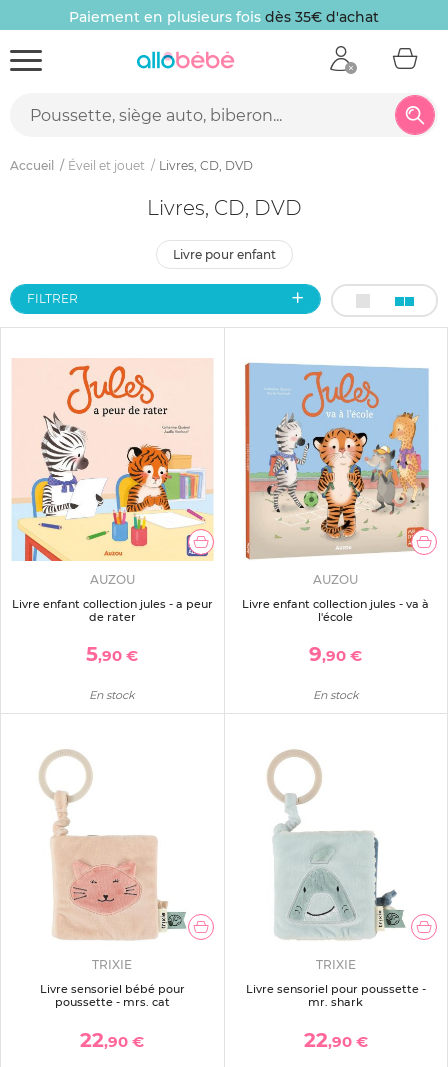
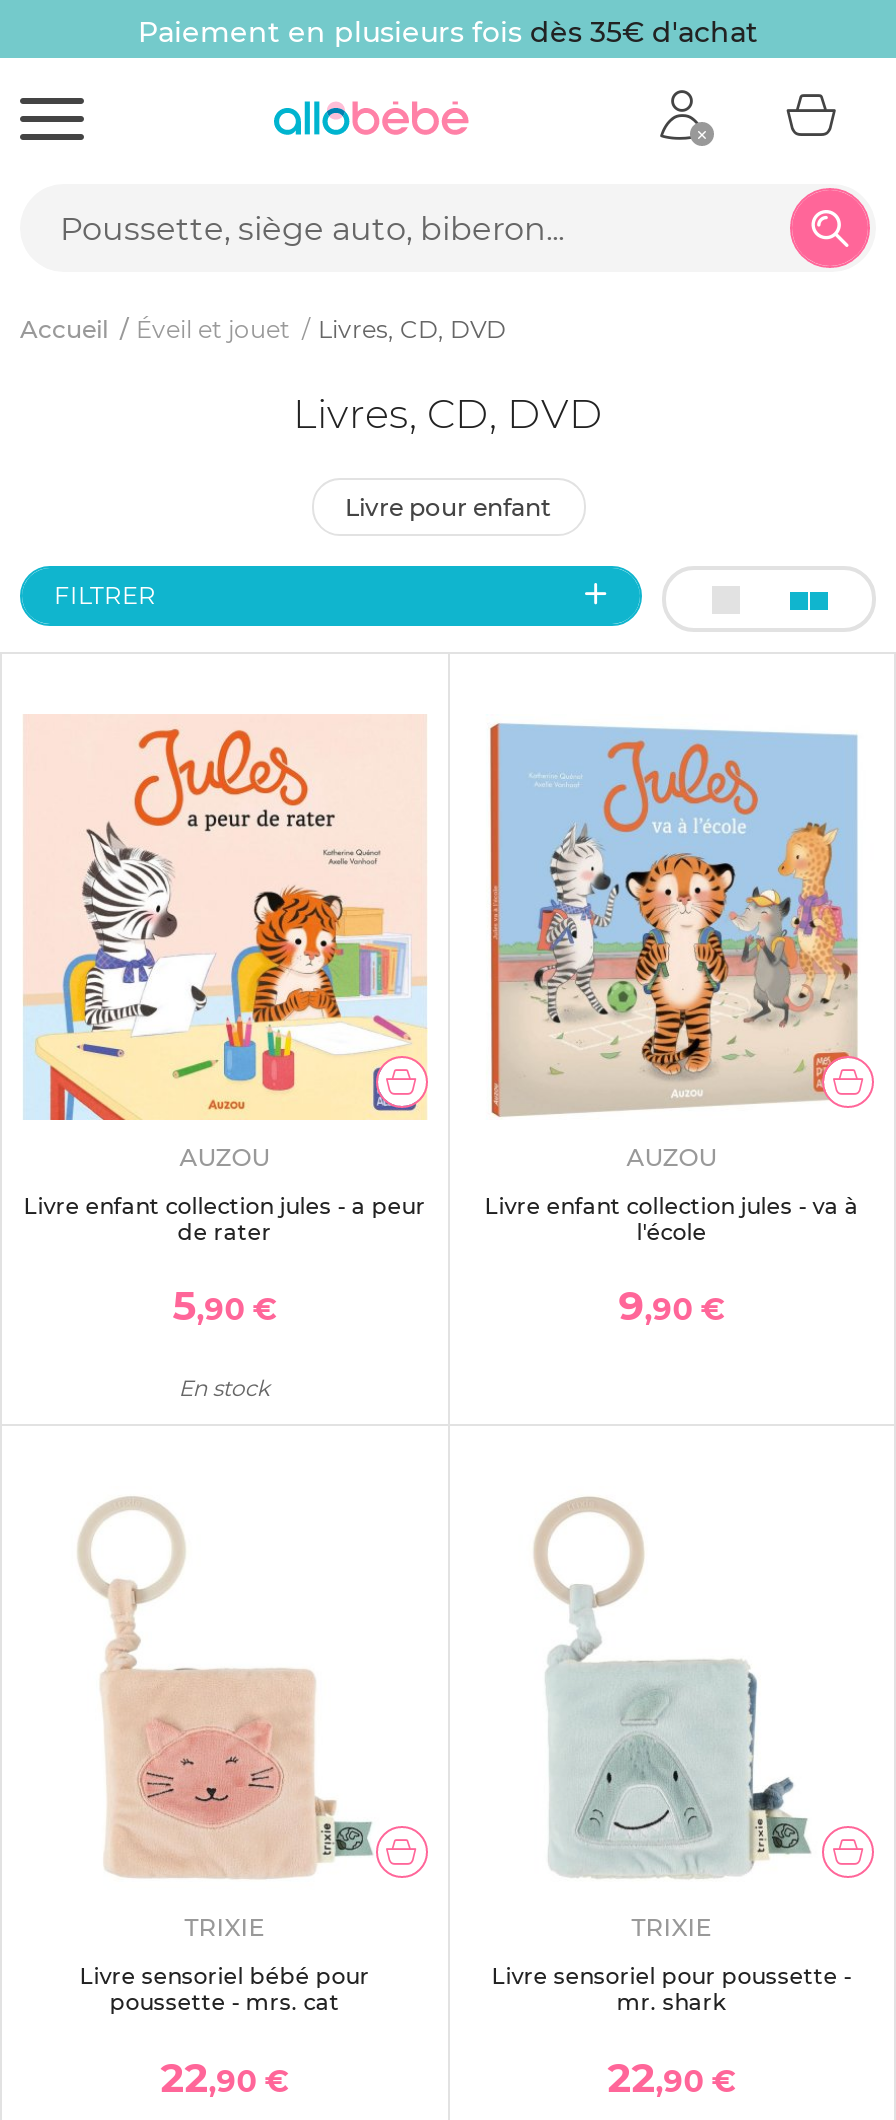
- En stock
